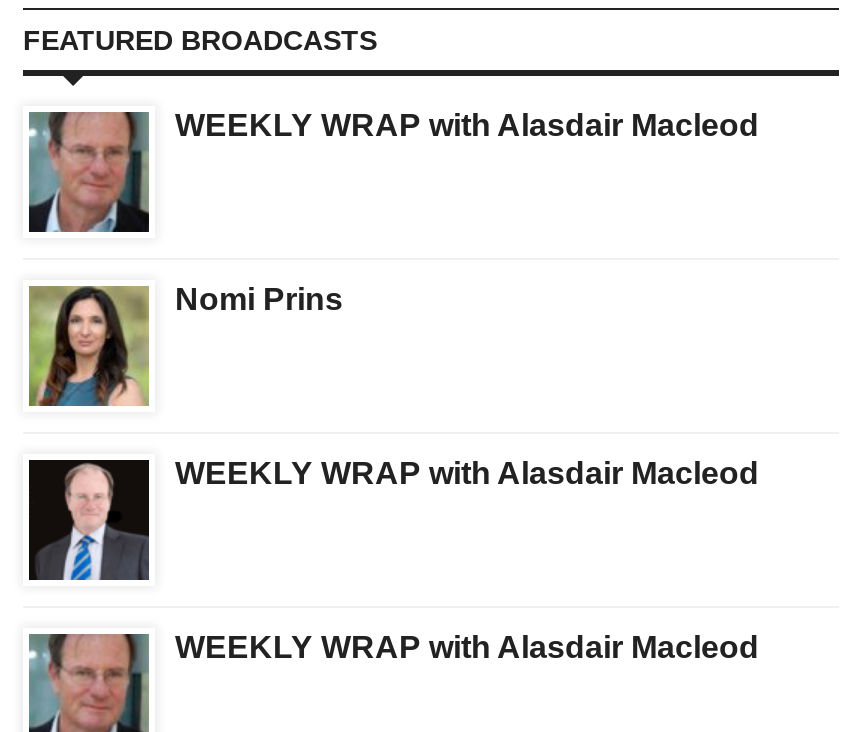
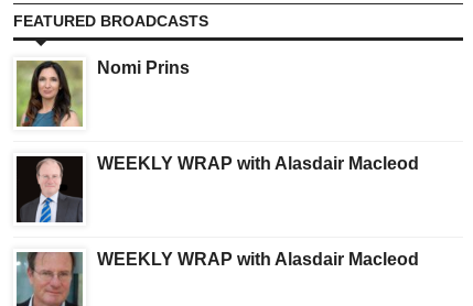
- [image]
- WEEKLY WRAP with Alasdair Macleod
